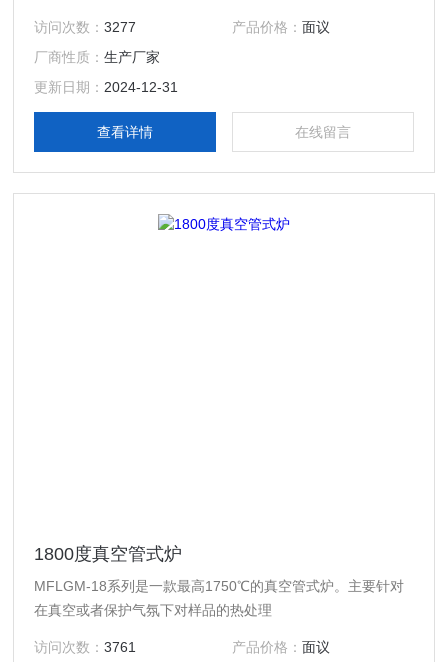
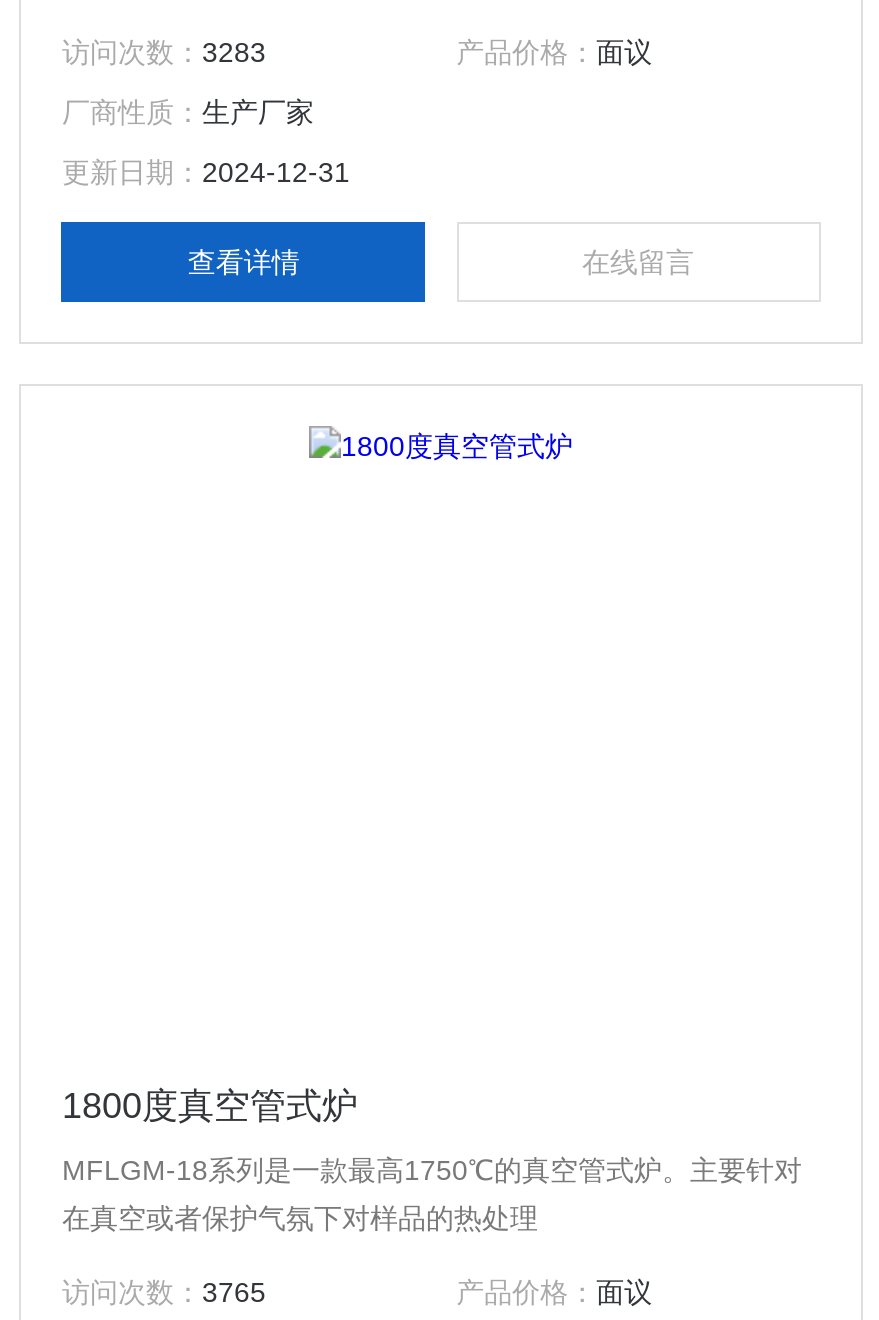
- 访问次数：3277
+ 访问次数：3283

- 访问次数：3761
+ 访问次数：3765
